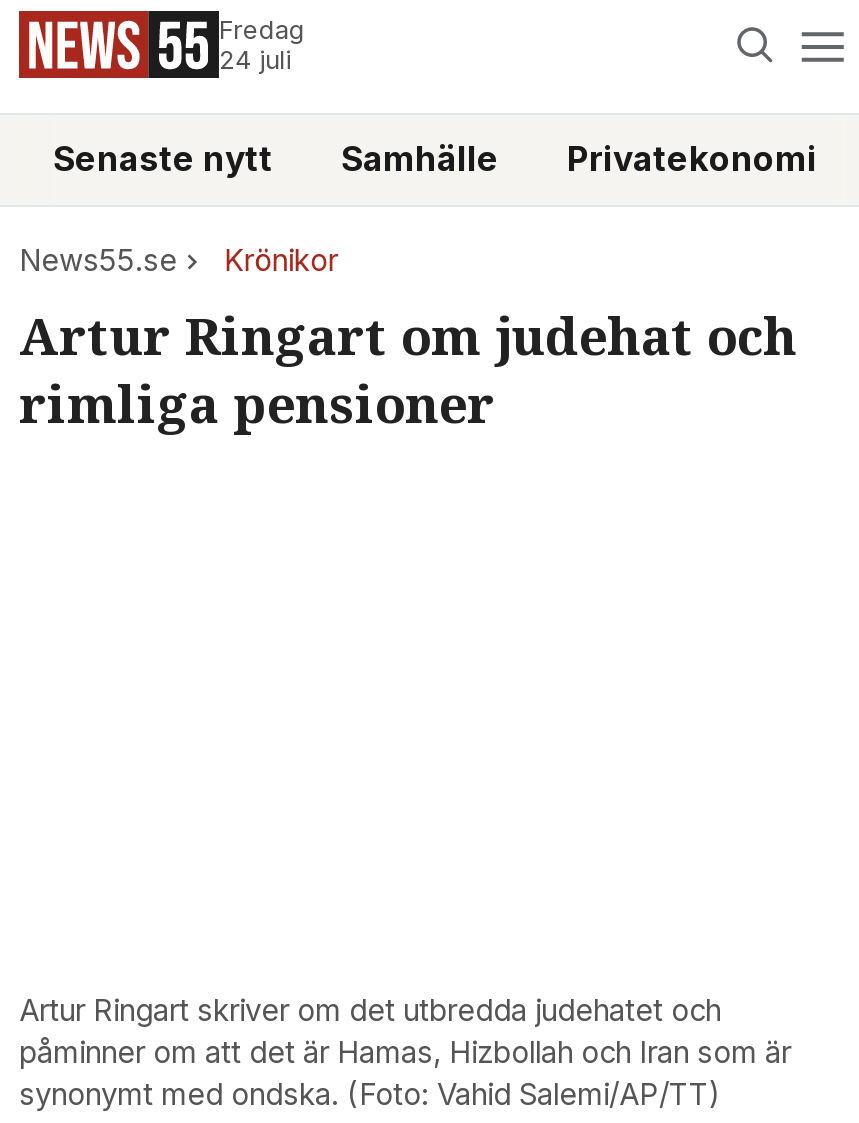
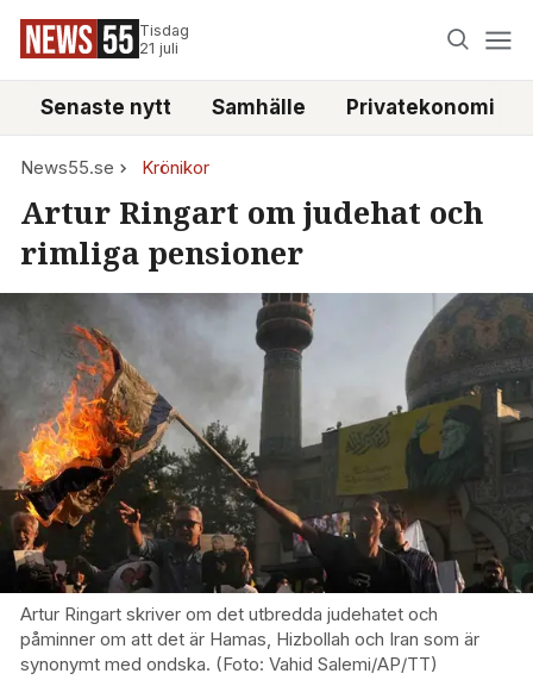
- Fredag
- 24 juli
+ Tisdag
+ 21 juli

+ [image]
